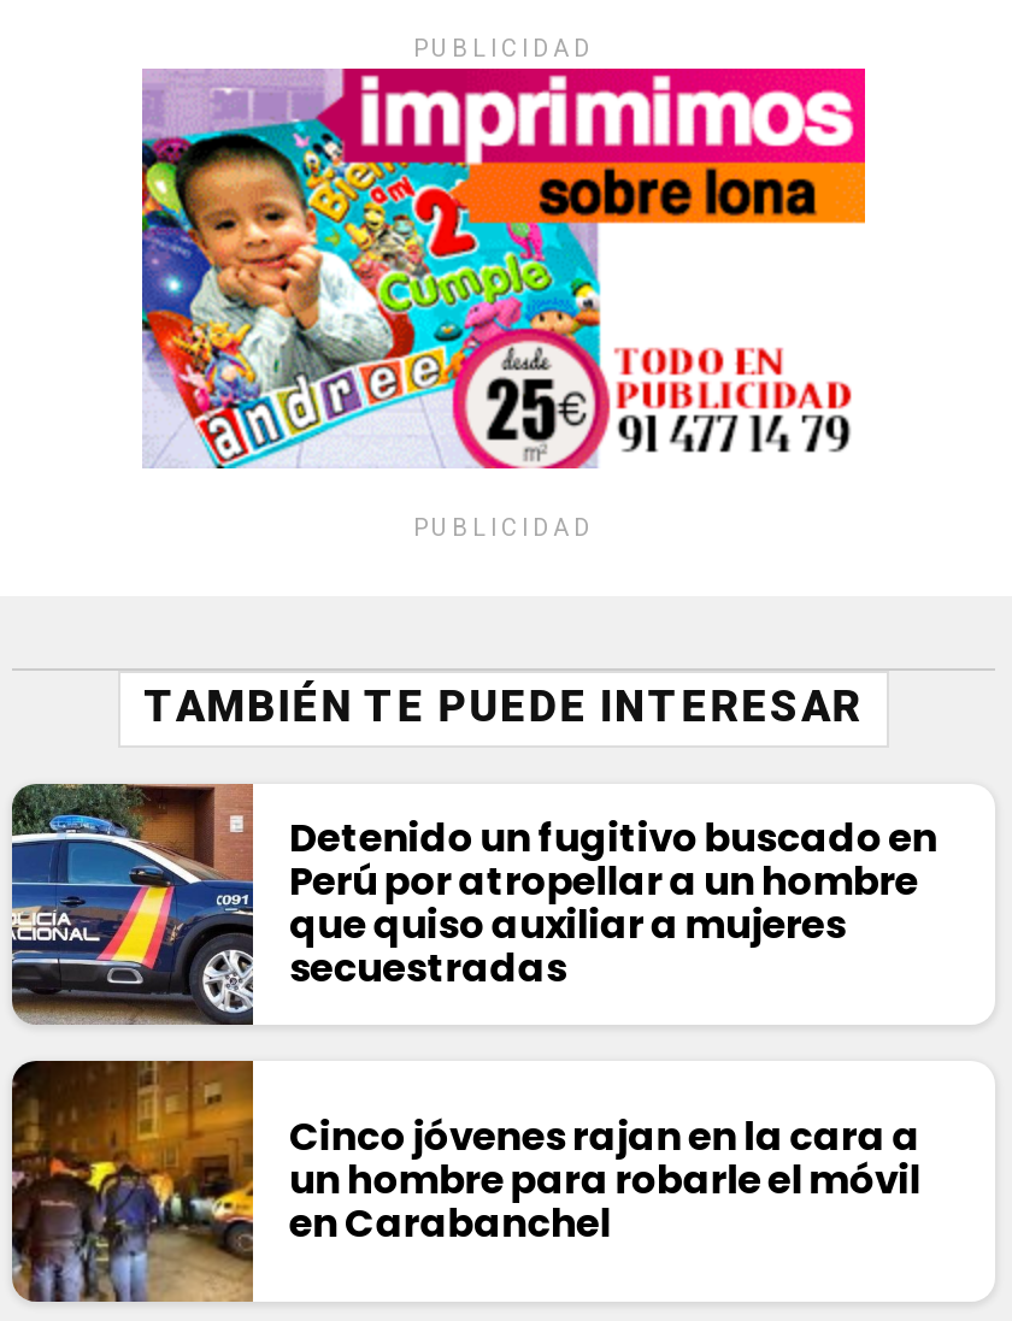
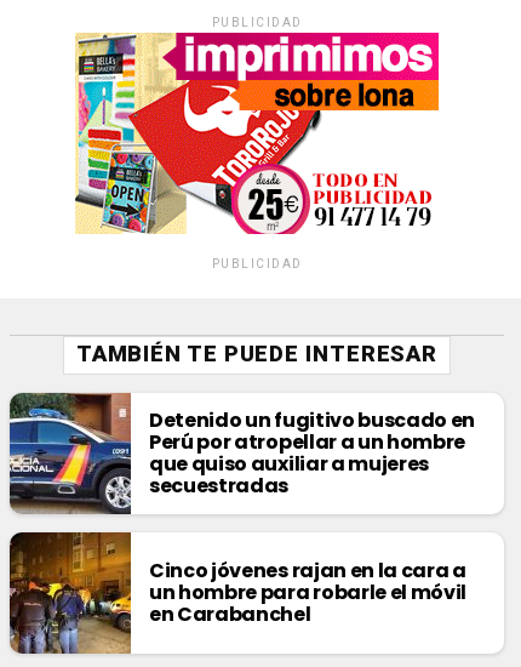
- [image]
+ [image]
